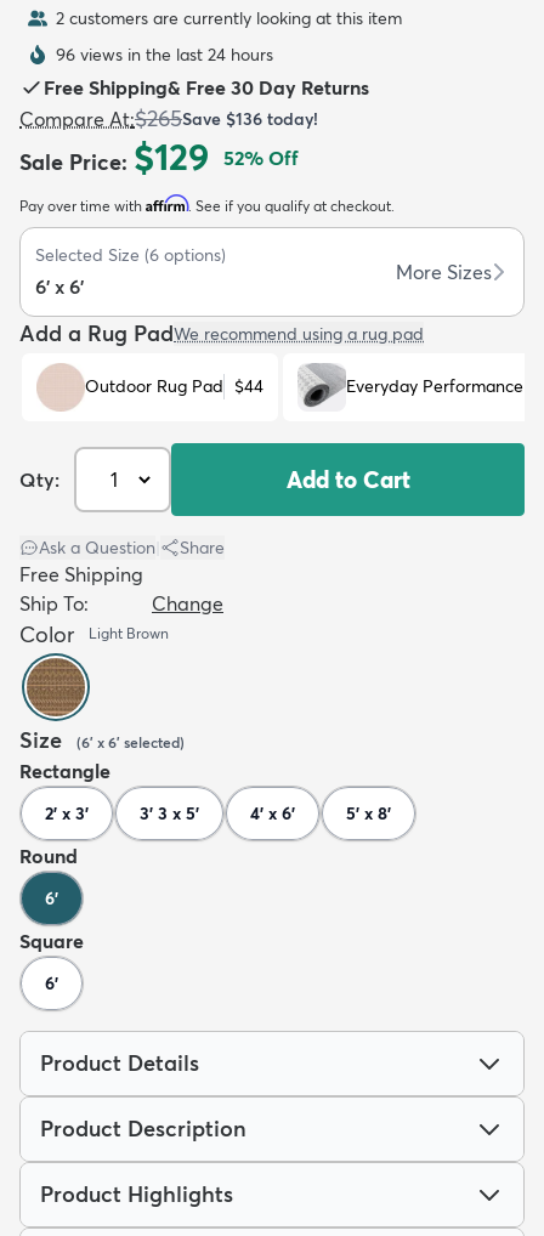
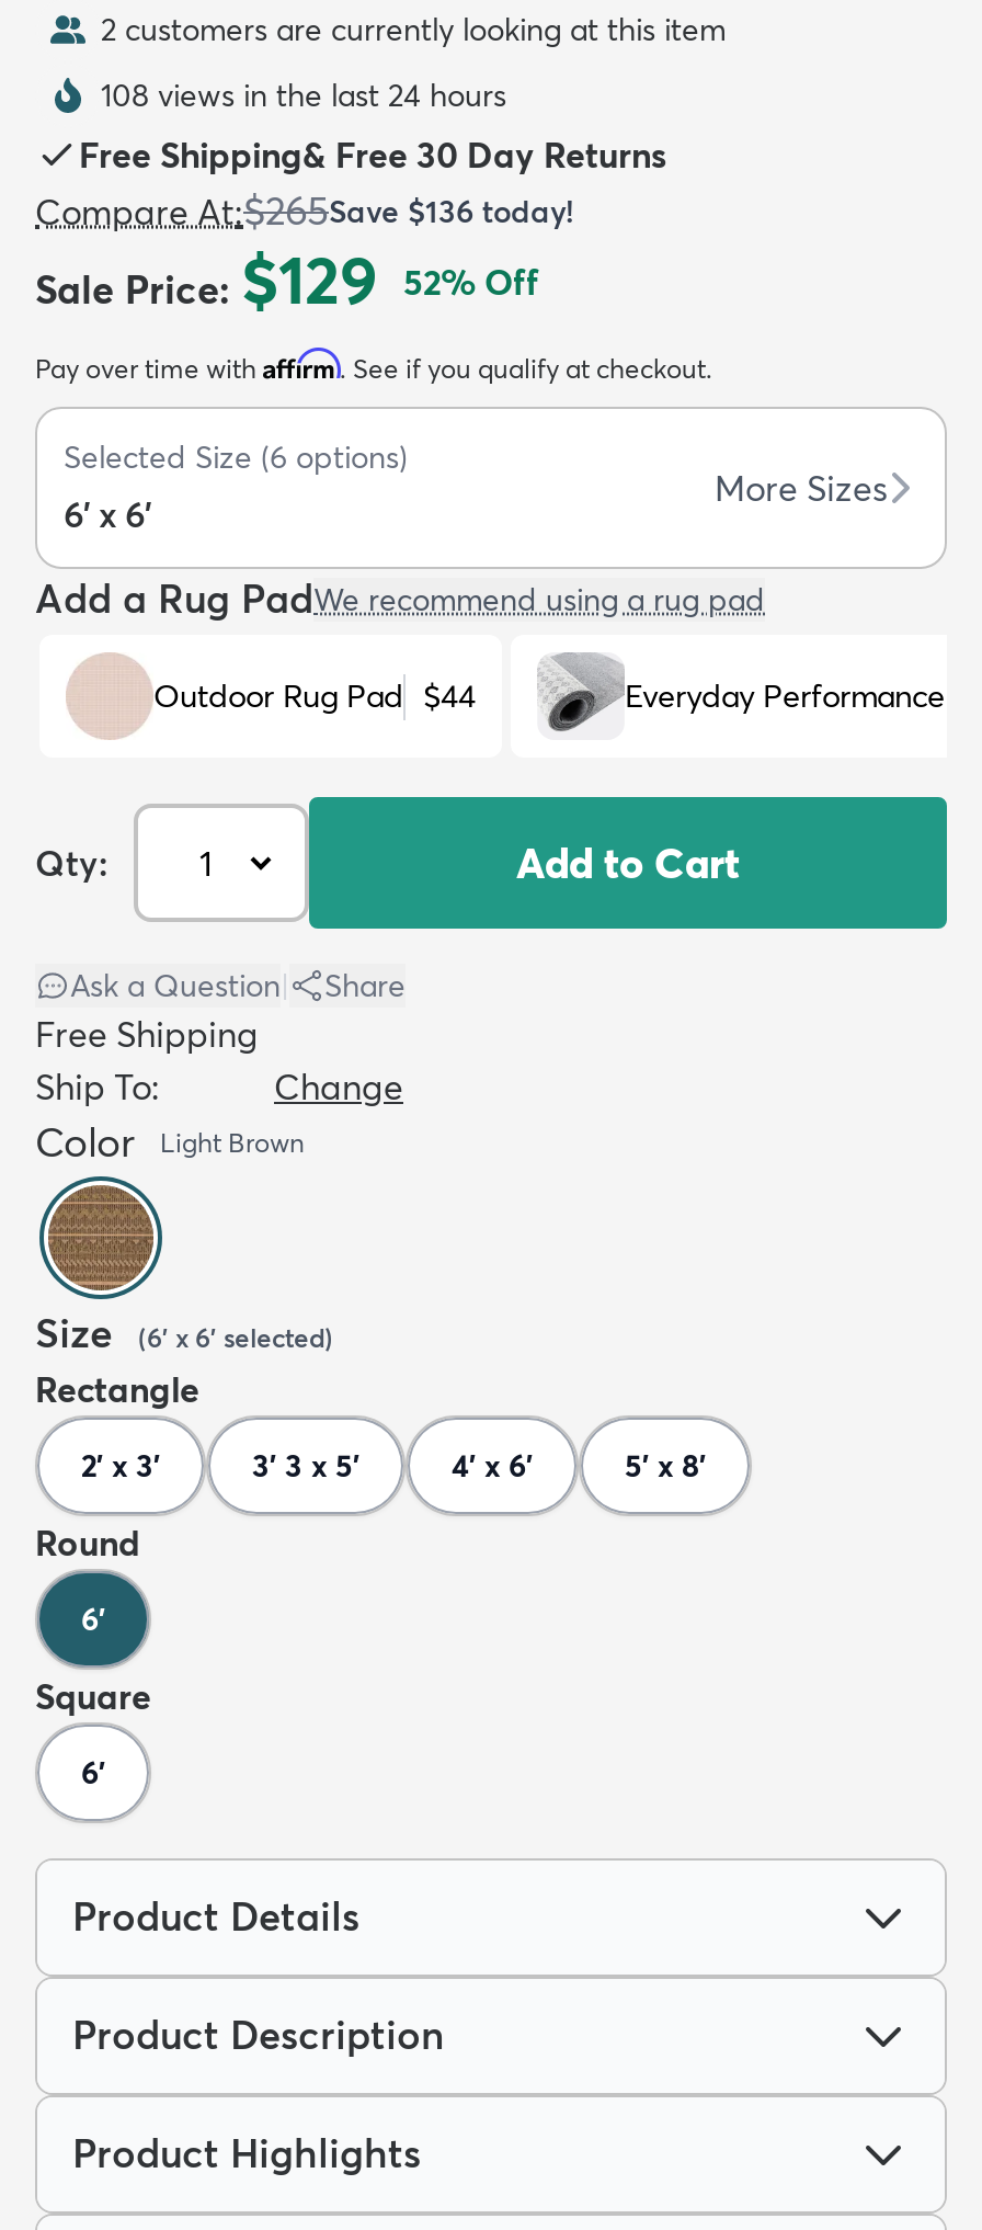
- 96 views in the last 24 hours
+ 108 views in the last 24 hours
